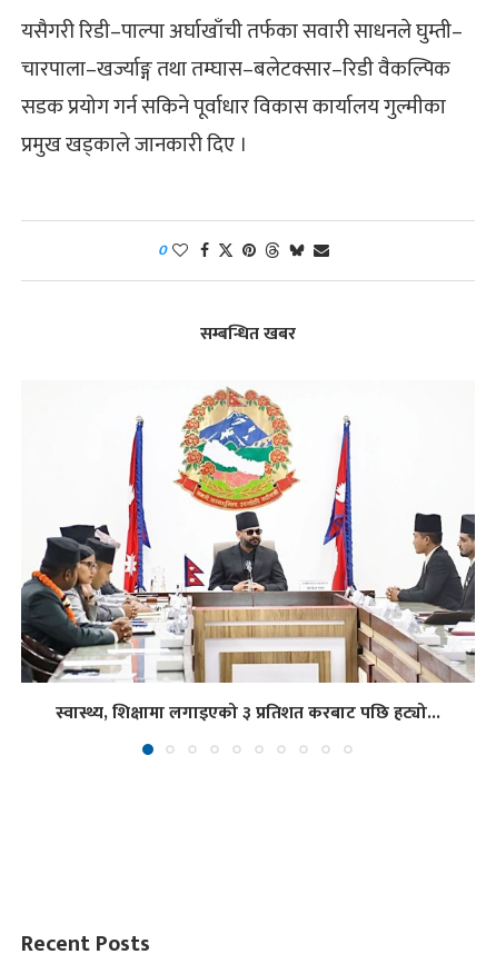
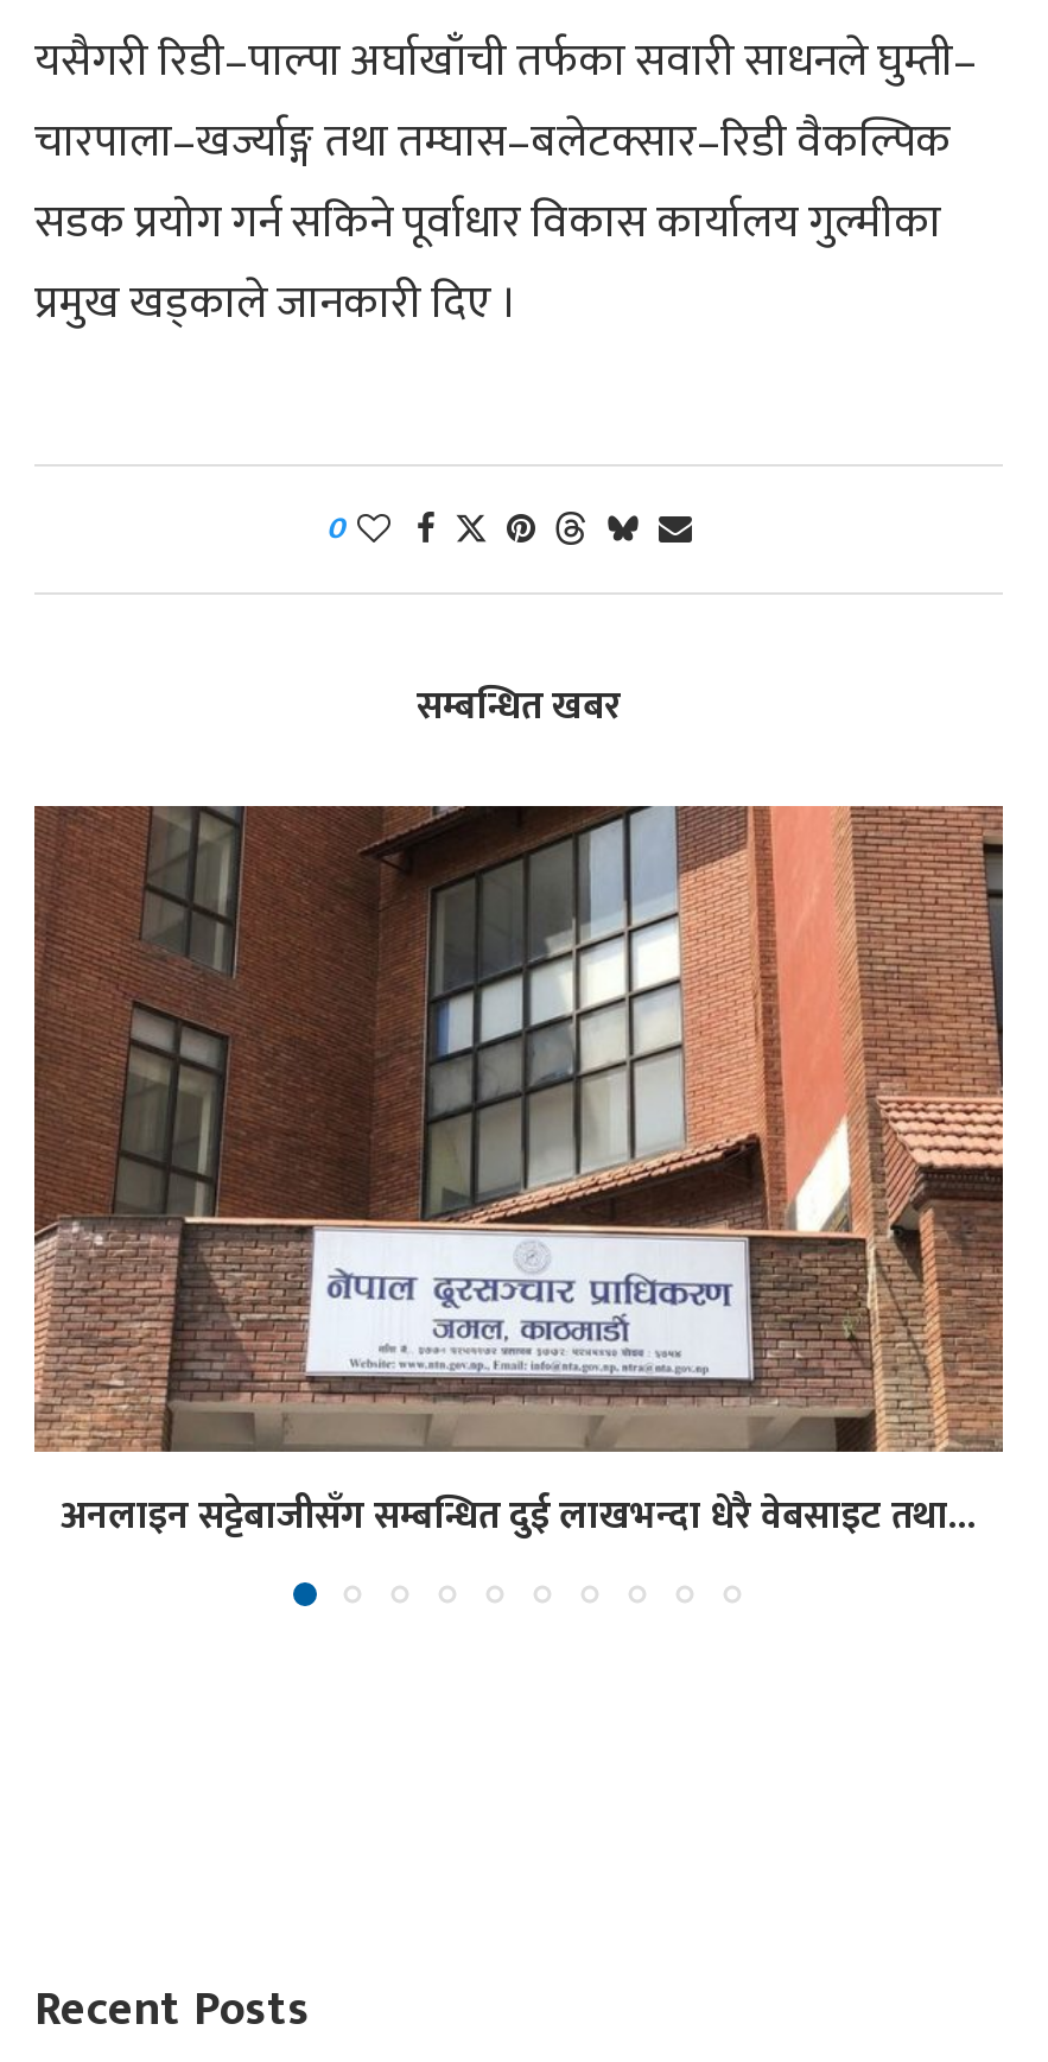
- [image]
- स्वास्थ्य, शिक्षामा लगाइएको ३ प्रतिशत करबाट पछि हट्यो...
+ [image]
+ अनलाइन सट्टेबाजीसँग सम्बन्धित दुई लाखभन्दा धेरै वेबसाइट तथा...
